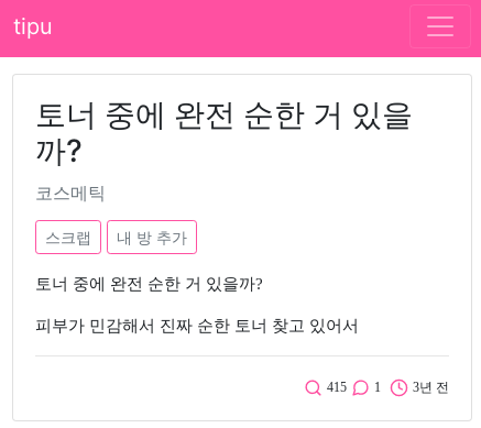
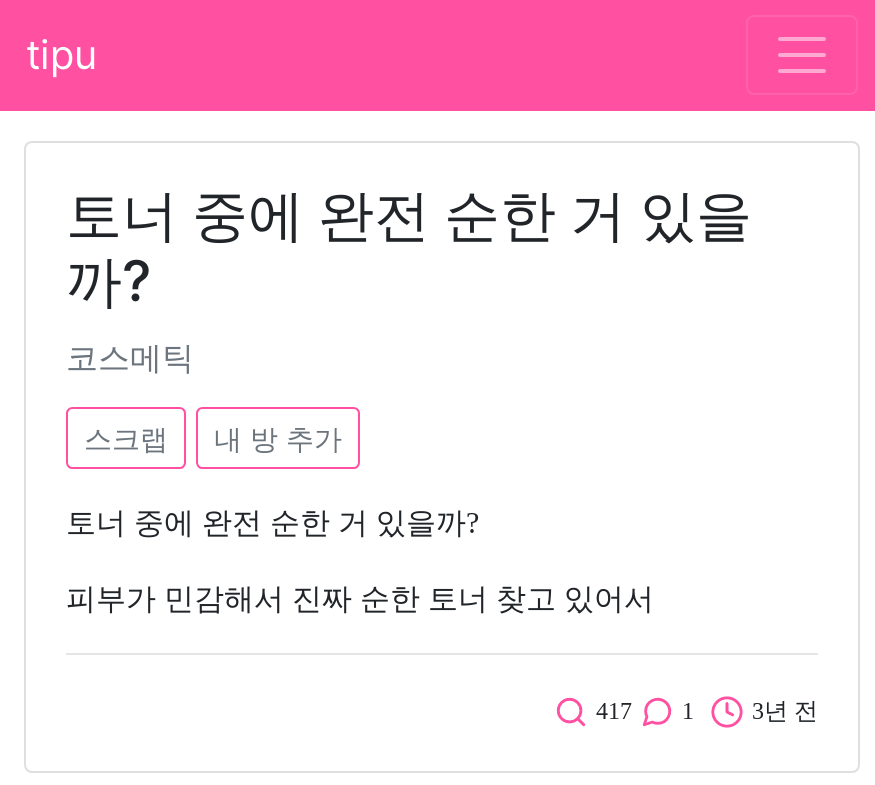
- 415 1
+ 417 1
